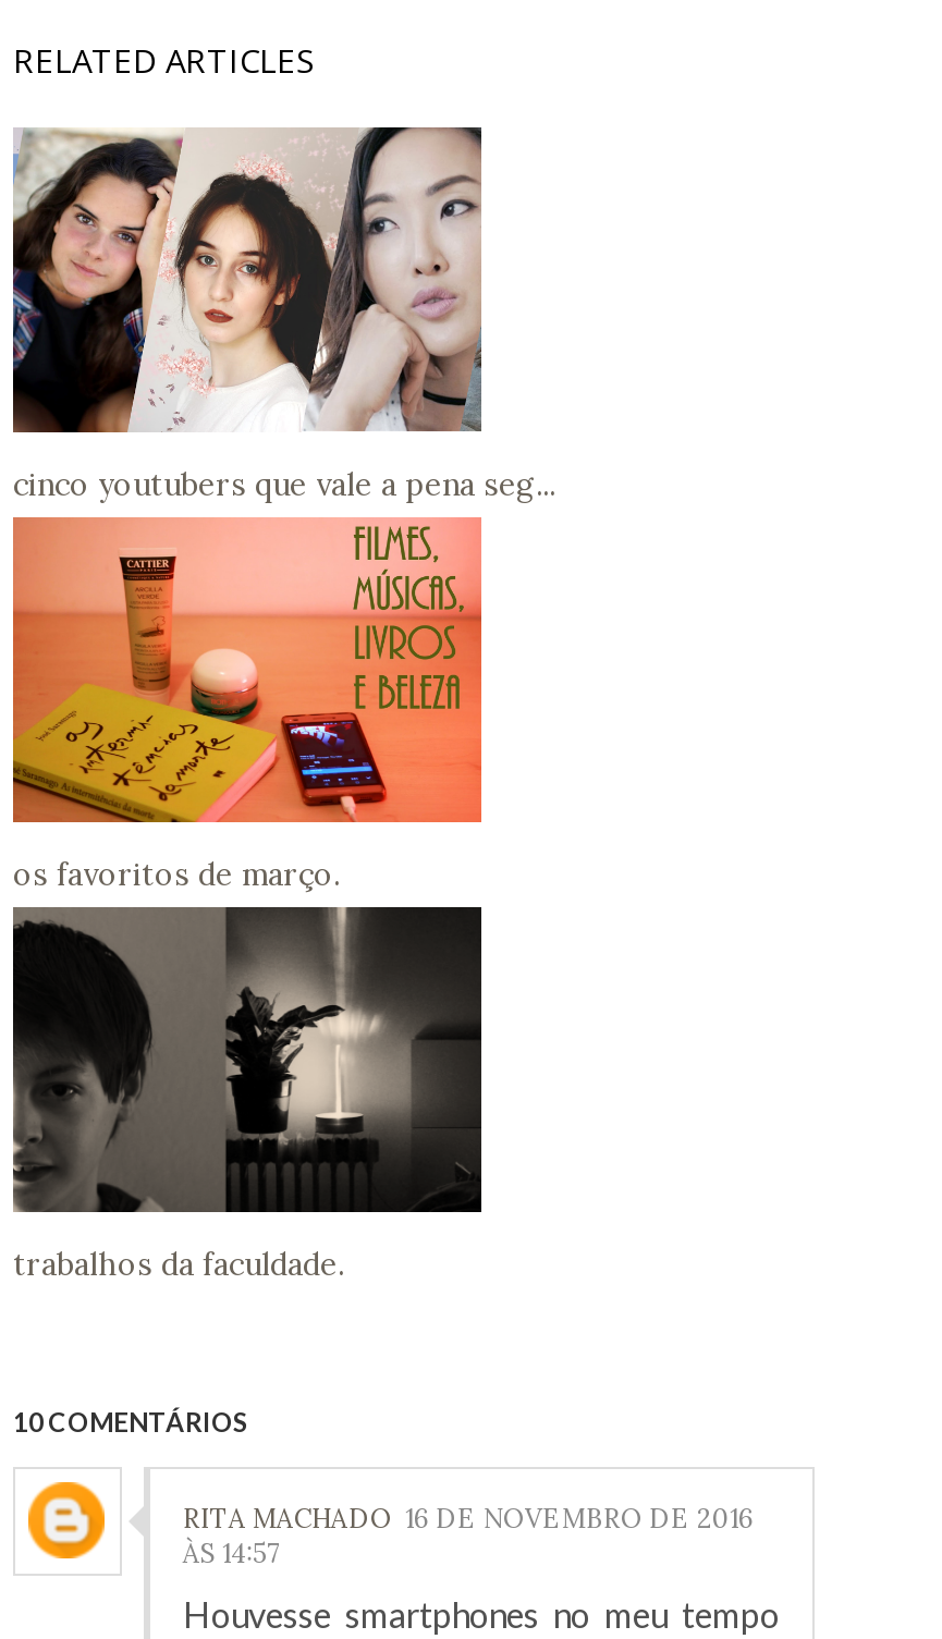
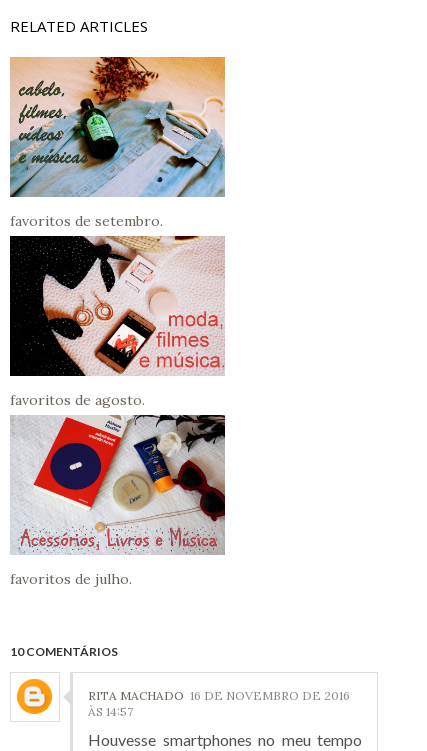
- [image]
- cinco youtubers que vale a pena seg...
+ [image]
+ favoritos de setembro.

- [image]
- os favoritos de março.
+ [image]
+ favoritos de agosto.

- [image]
- trabalhos da faculdade.
+ [image]
+ favoritos de julho.
